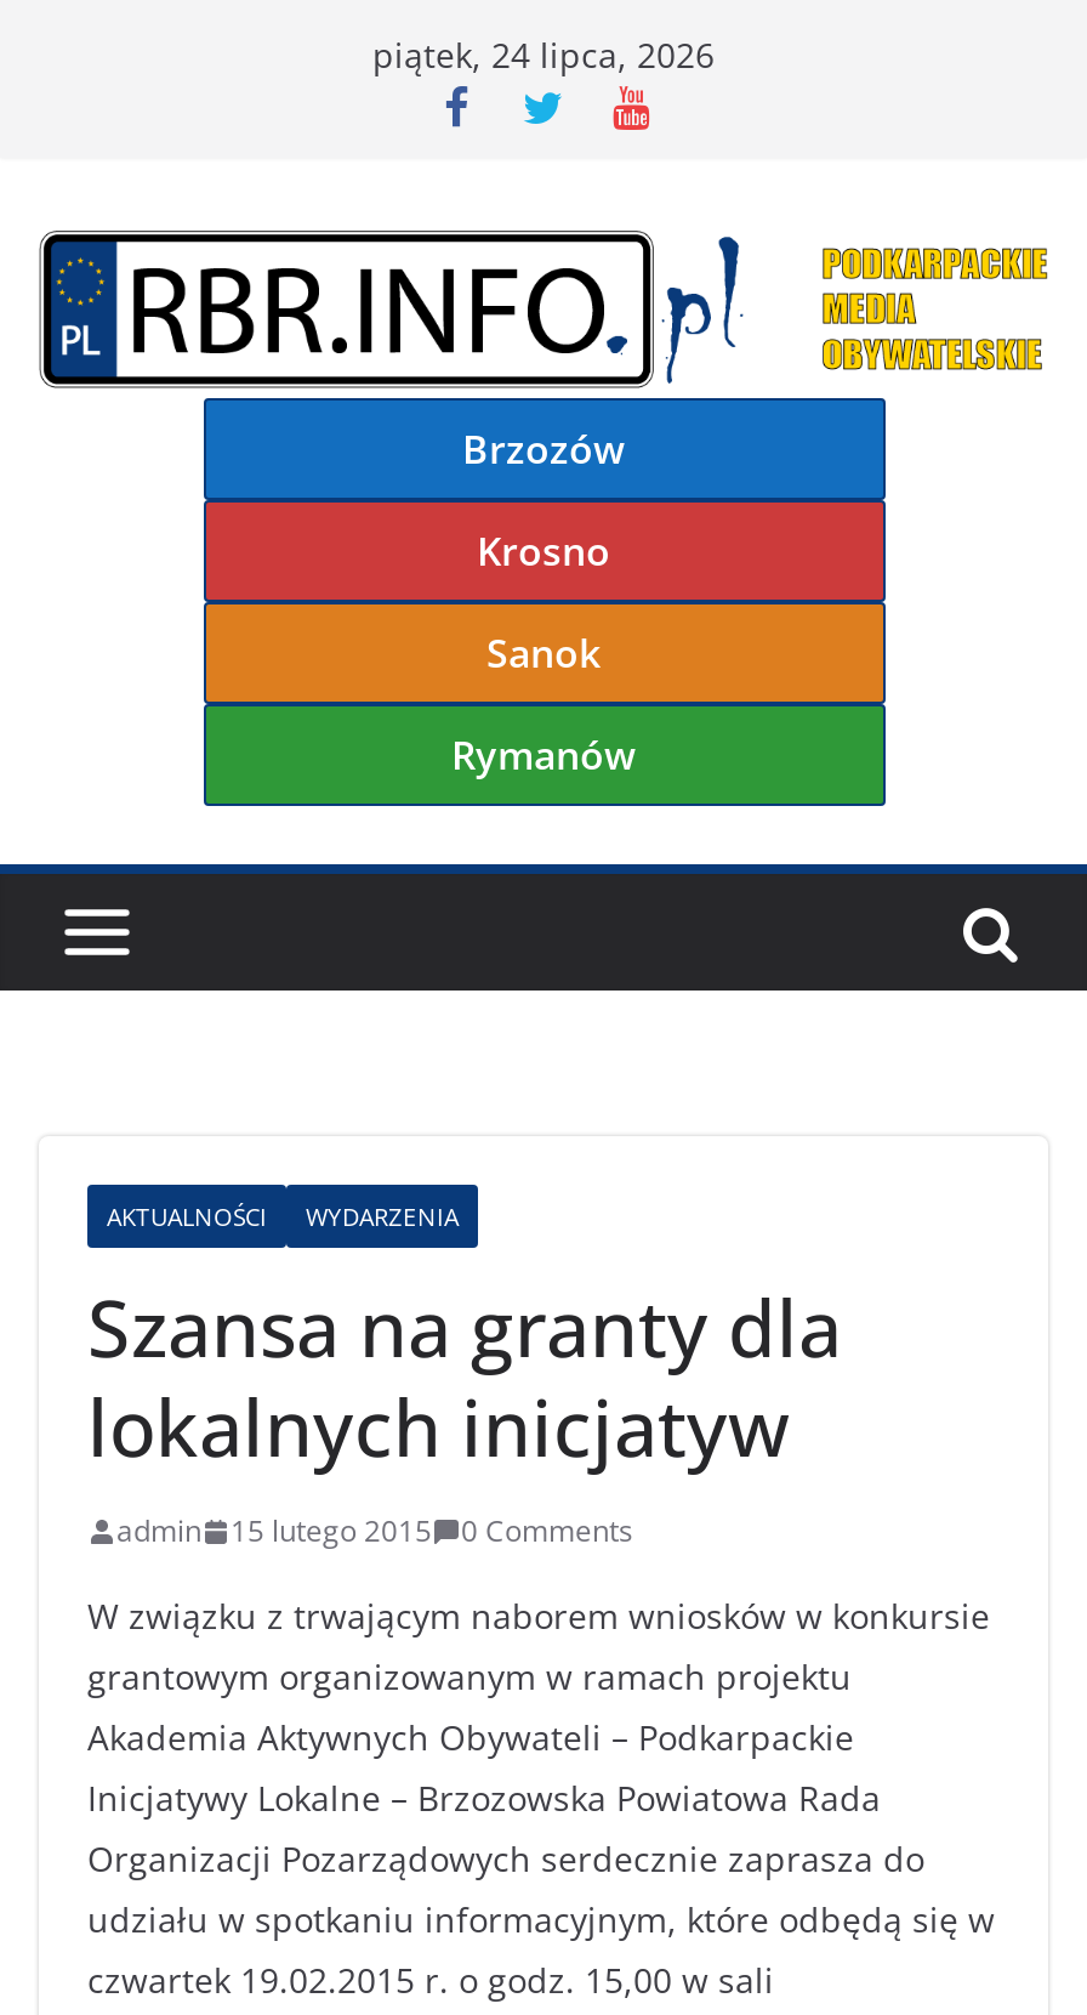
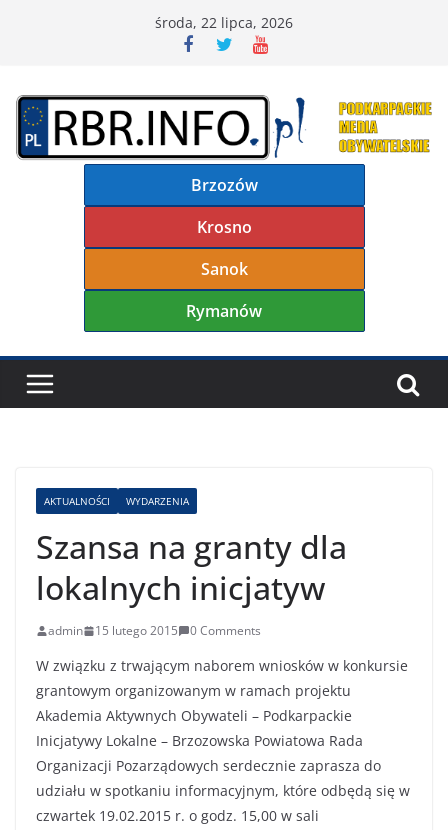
- piątek, 24 lipca, 2026
+ środa, 22 lipca, 2026
